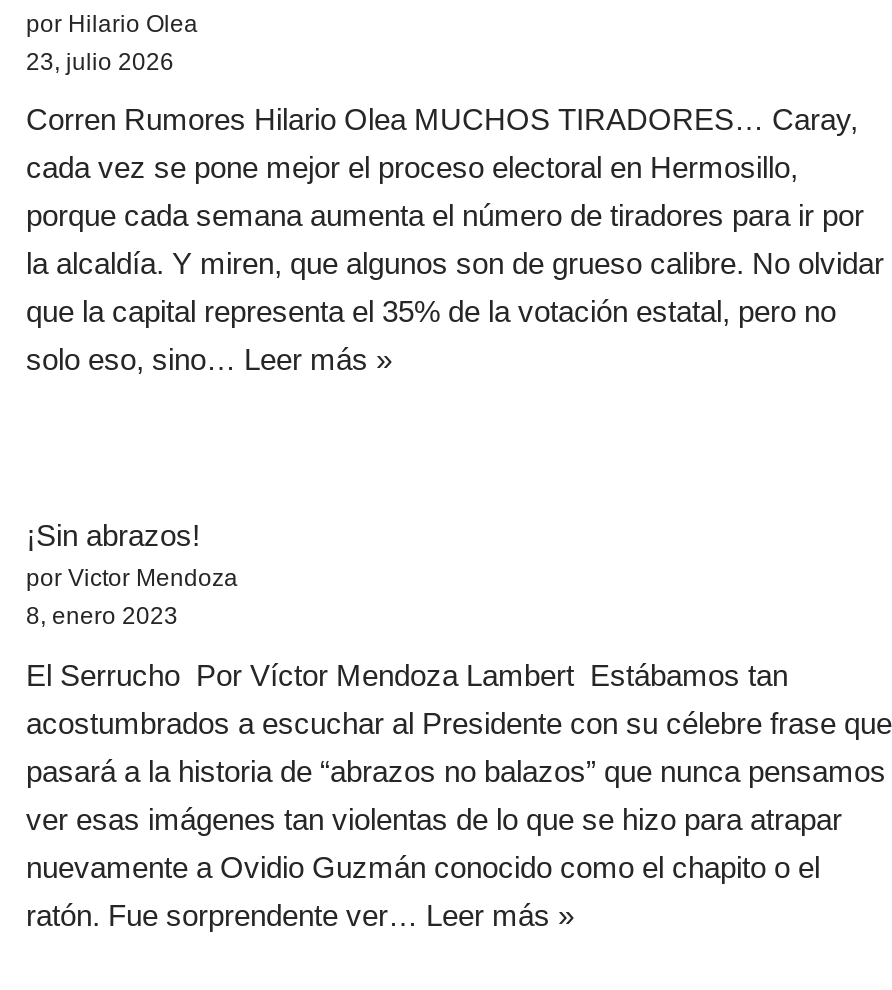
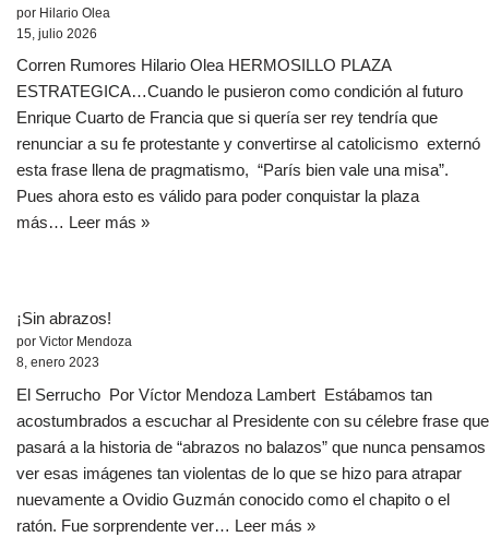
- 23, julio 2026
+ 15, julio 2026

- Corren Rumores Hilario Olea MUCHOS TIRADORES… Caray,
- cada vez se pone mejor el proceso electoral en Hermosillo,
- porque cada semana aumenta el número de tiradores para ir por
- la alcaldía. Y miren, que algunos son de grueso calibre. No olvidar
- que la capital representa el 35% de la votación estatal, pero no
- solo eso, sino… Leer más »
+ Corren Rumores Hilario Olea HERMOSILLO PLAZA
+ ESTRATEGICA…Cuando le pusieron como condición al futuro
+ Enrique Cuarto de Francia que si quería ser rey tendría que
+ renunciar a su fe protestante y convertirse al catolicismo externó
+ esta frase llena de pragmatismo, “París bien vale una misa”.
+ Pues ahora esto es válido para poder conquistar la plaza
+ más… Leer más »
